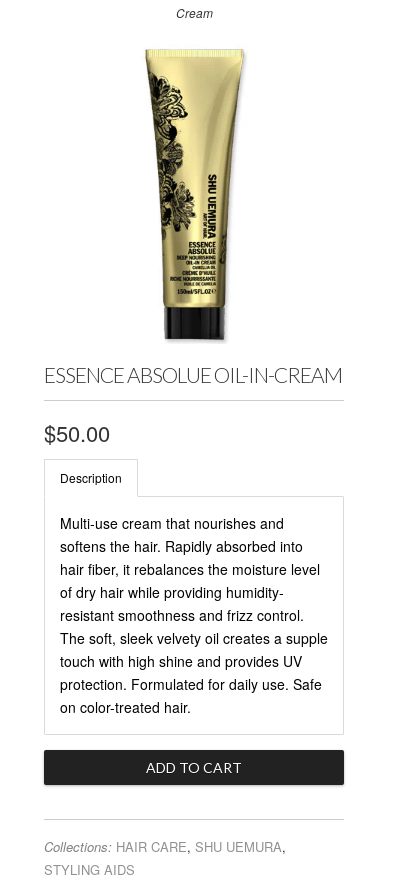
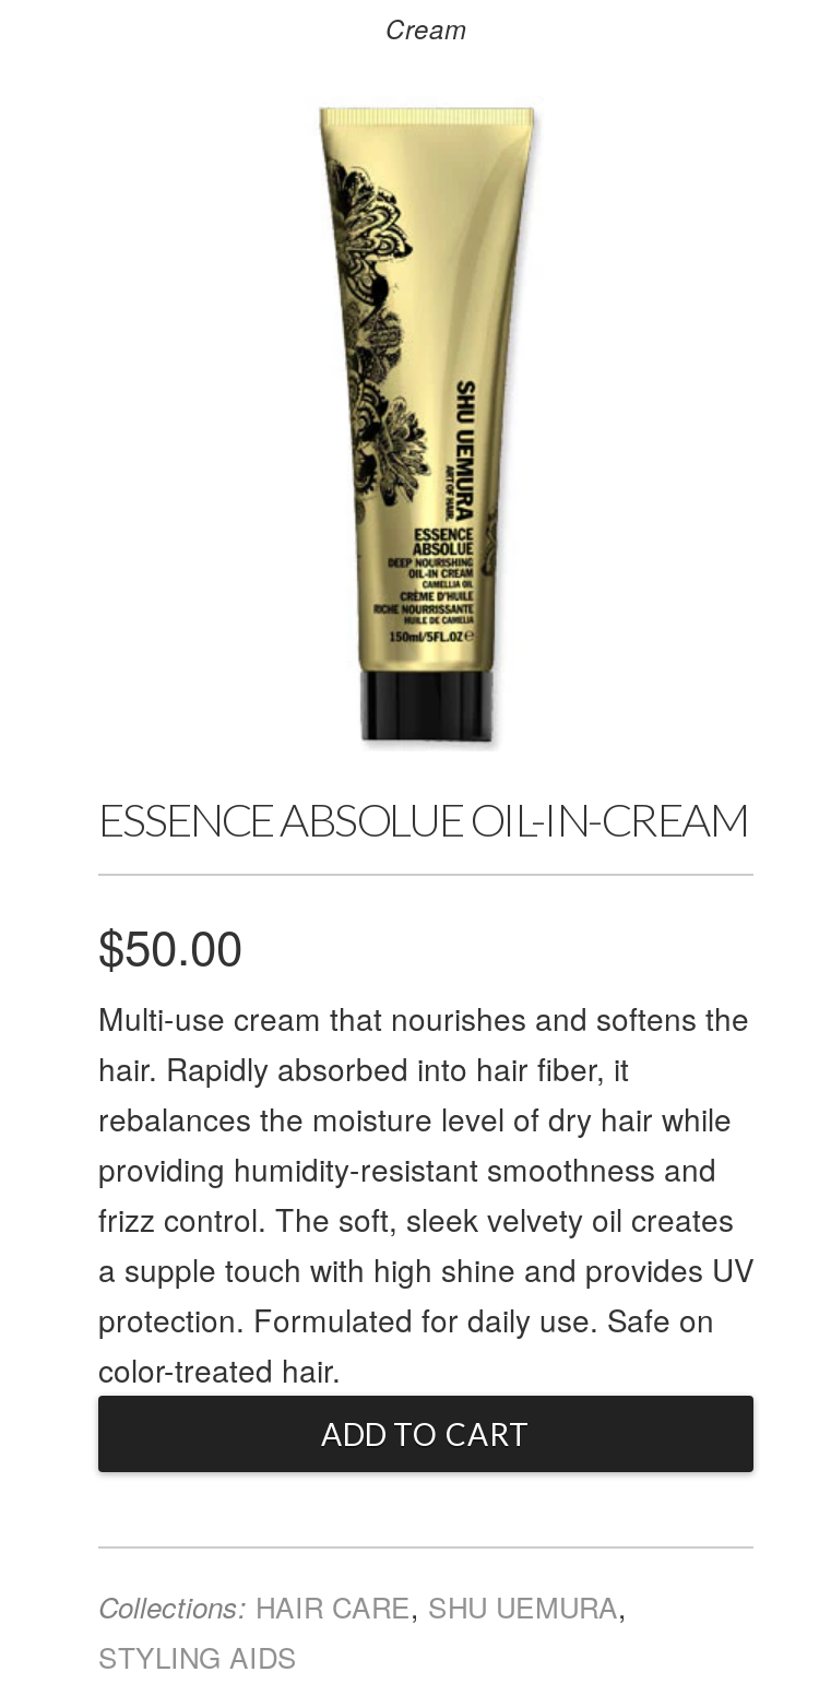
- Description
- Multi-use cream that nourishes and
- softens the hair. Rapidly absorbed into
- hair fiber, it rebalances the moisture level
- of dry hair while providing humidity-
- resistant smoothness and frizz control.
- The soft, sleek velvety oil creates a supple
- touch with high shine and provides UV
- protection. Formulated for daily use. Safe
- on color-treated hair.
+ Multi-use cream that nourishes and softens the
+ hair. Rapidly absorbed into hair fiber, it
+ rebalances the moisture level of dry hair while
+ providing humidity-resistant smoothness and
+ frizz control. The soft, sleek velvety oil creates
+ a supple touch with high shine and provides UV
+ protection. Formulated for daily use. Safe on
+ color-treated hair.
